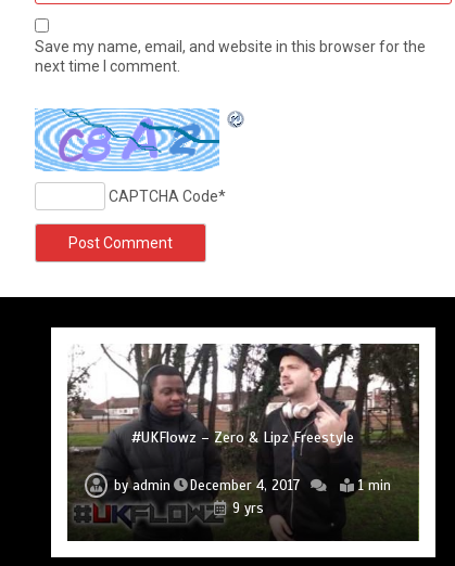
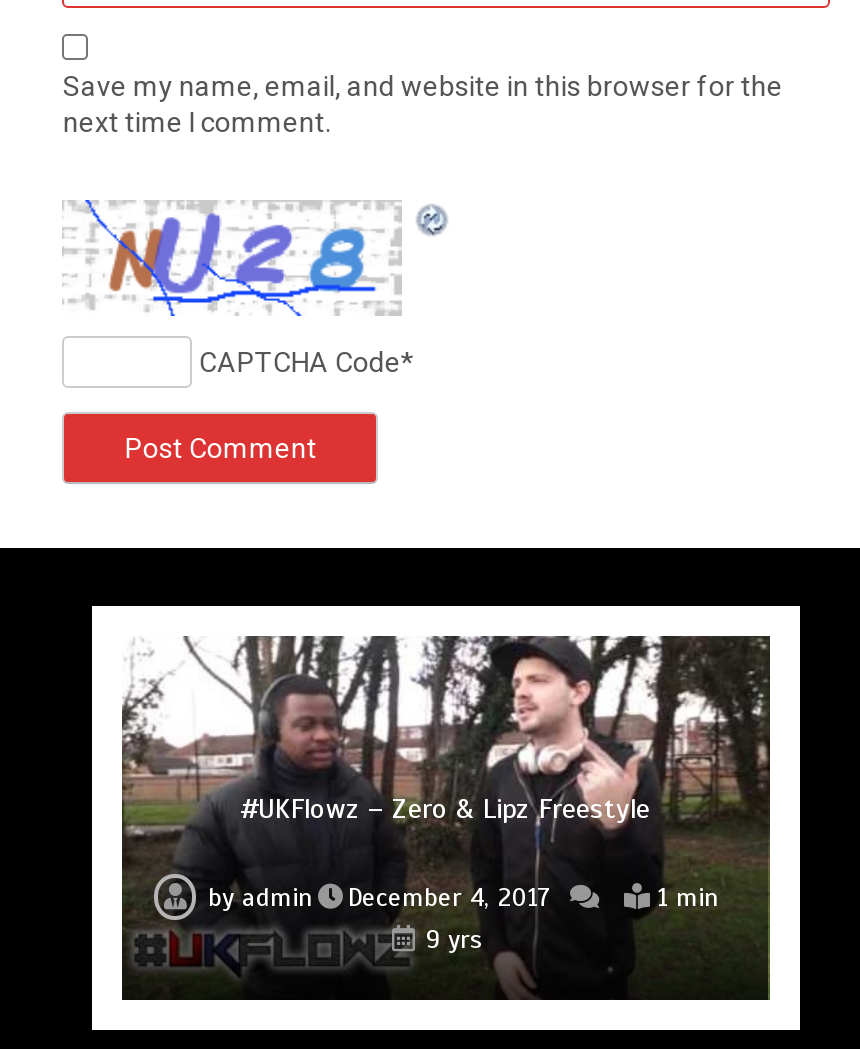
- [image]
+ [image]
